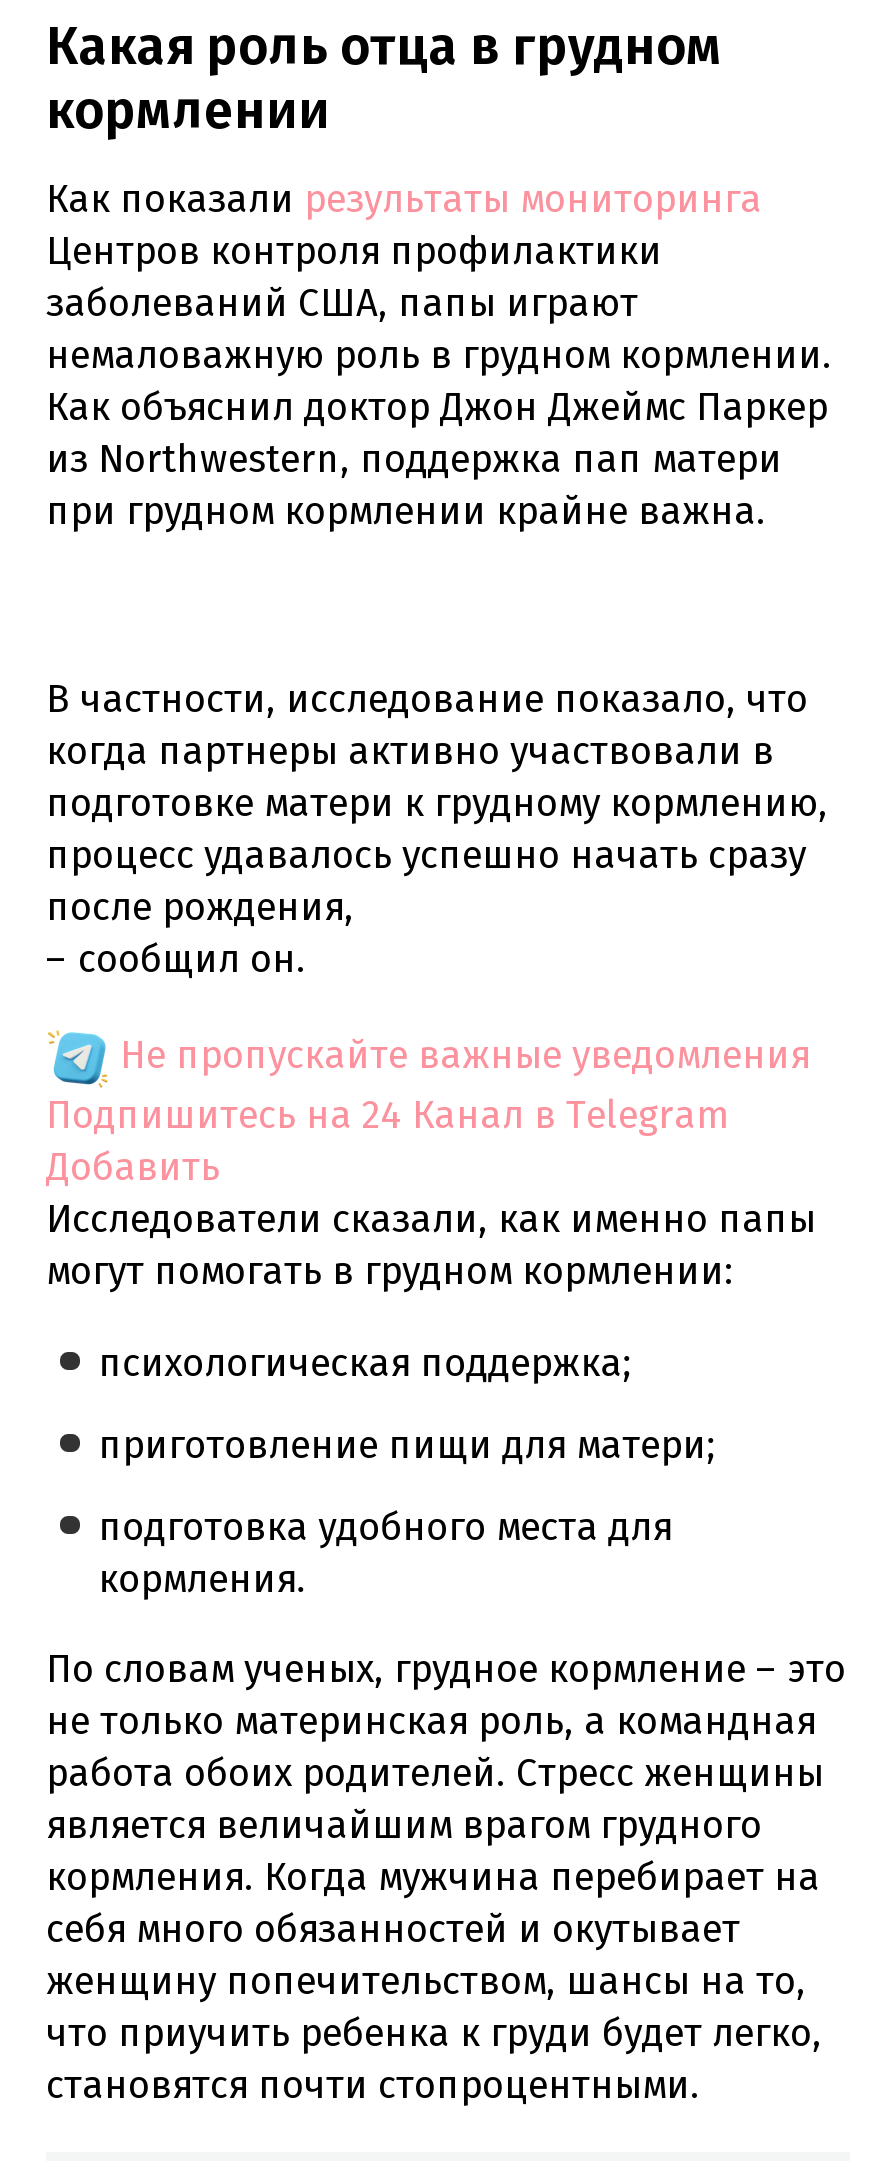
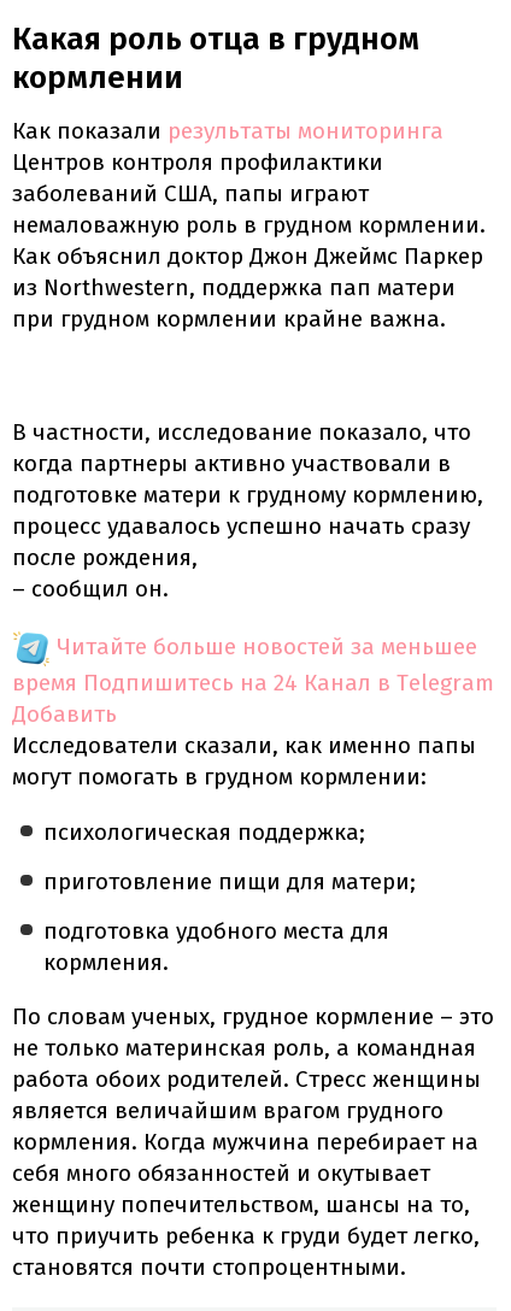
- Не пропускайте важные уведомления
- Подпишитесь на 24 Канал в Telegram
+ Читайте больше новостей за меньшее
+ время Подпишитесь на 24 Канал в Telegram
